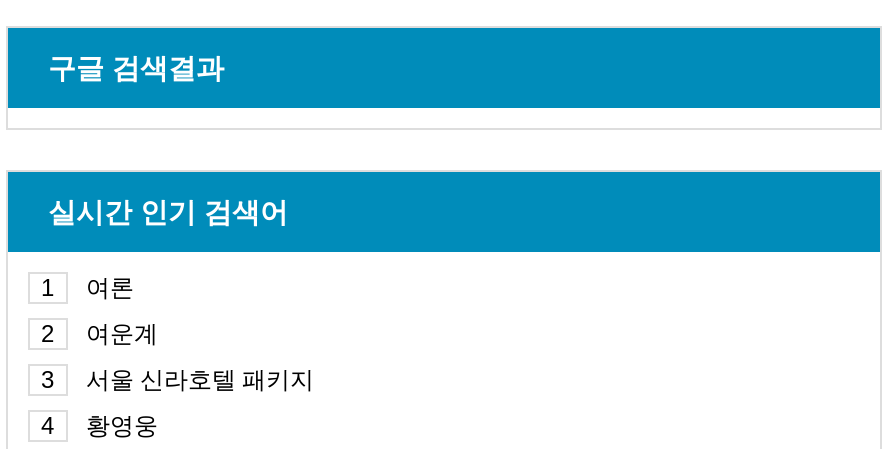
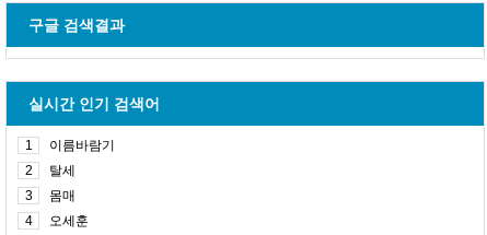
- 여론
+ 이름바람기

- 여운계
+ 탈세

- 서울 신라호텔 패키지
+ 몸매

- 황영웅
+ 오세훈
